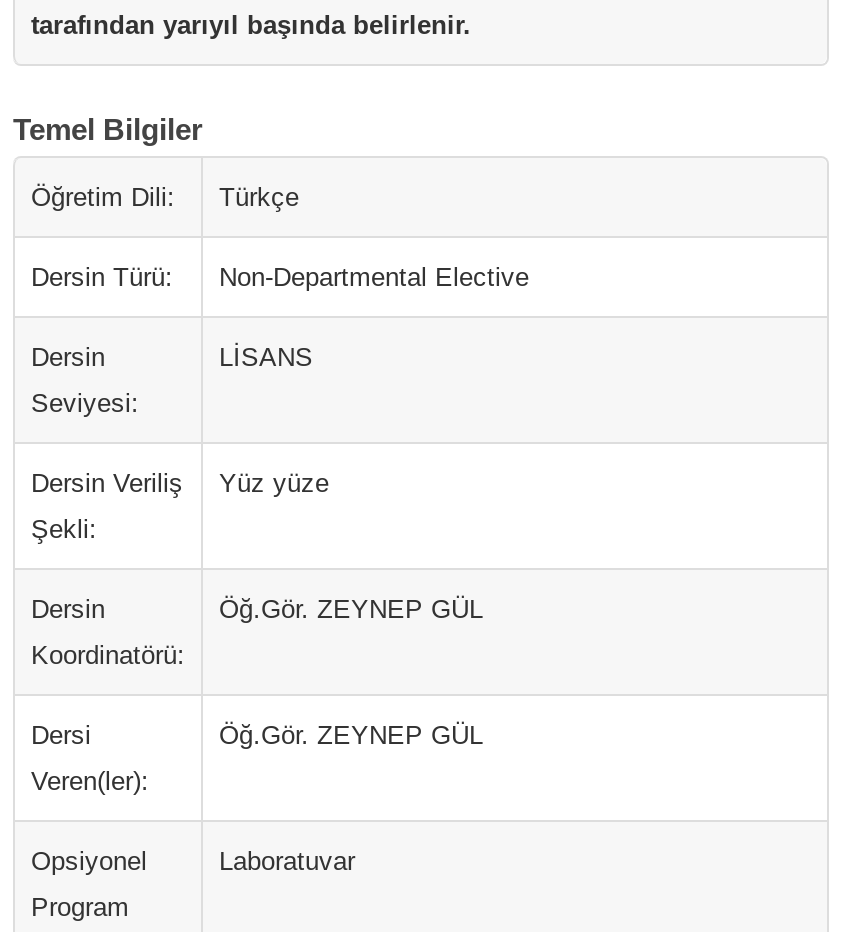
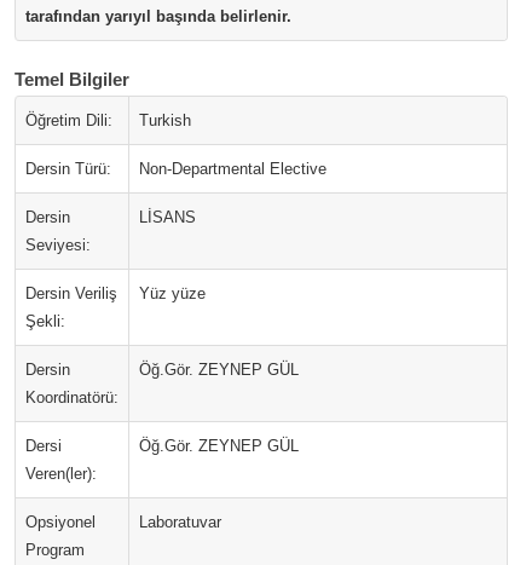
- Türkçe
+ Turkish
